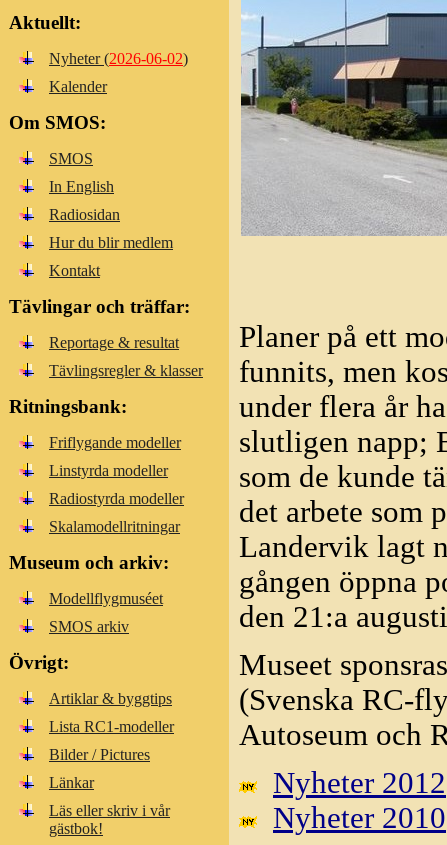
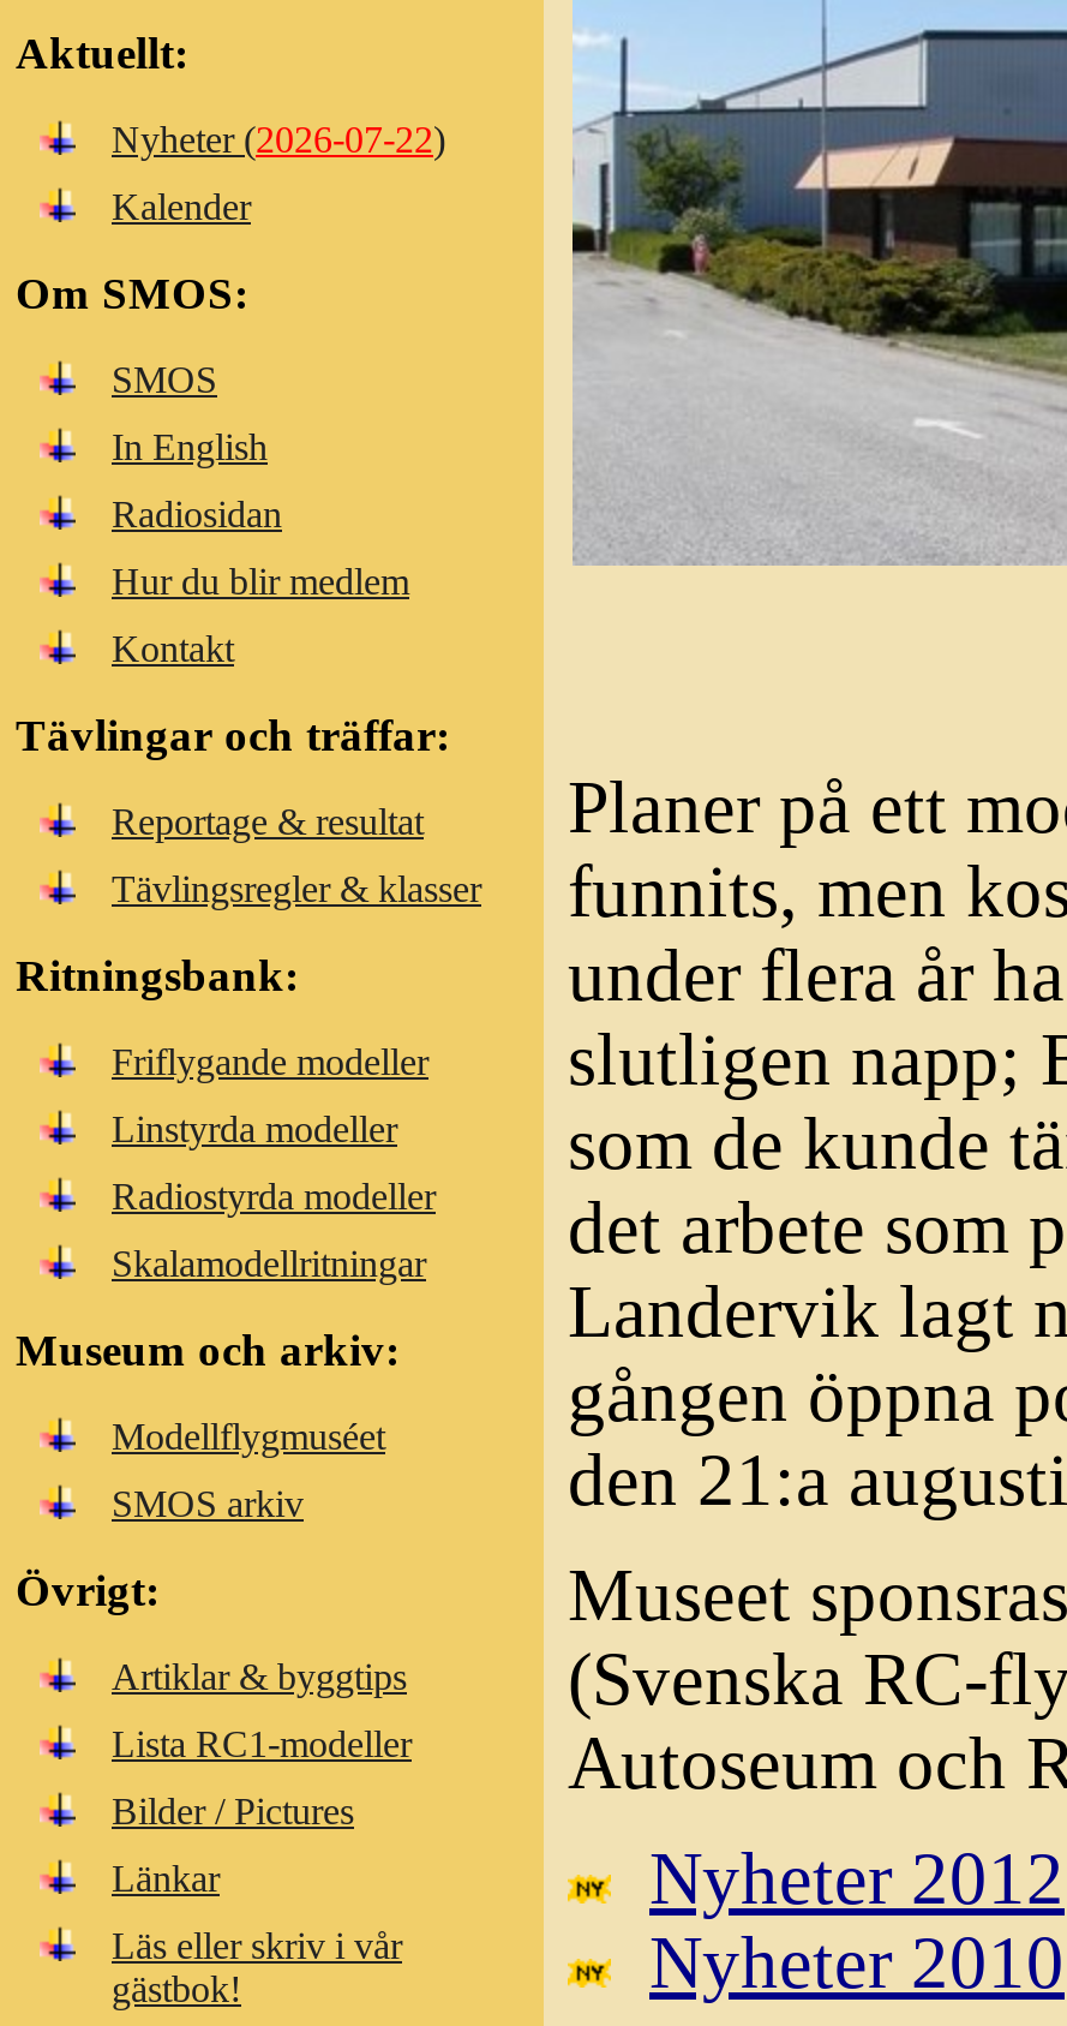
- Nyheter (2026-06-02)
+ Nyheter (2026-07-22)
